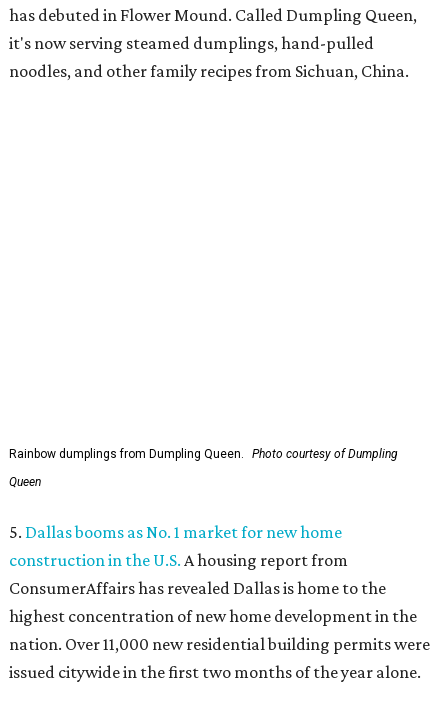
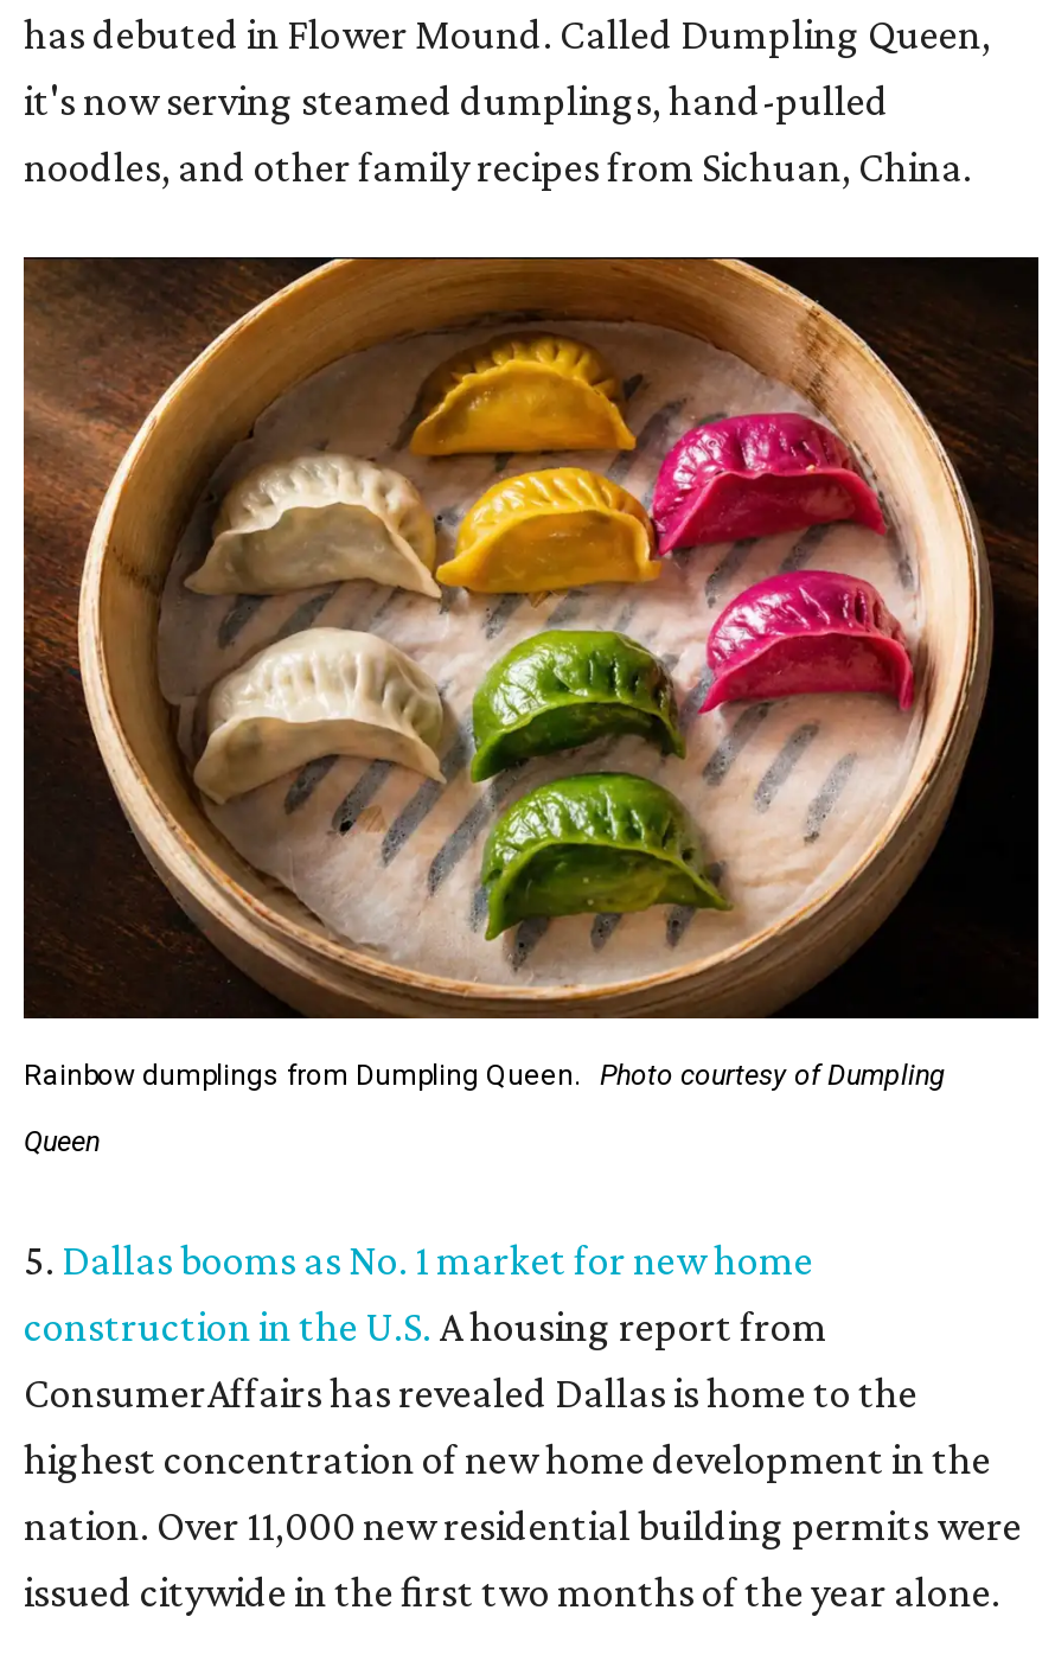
+ [image]
